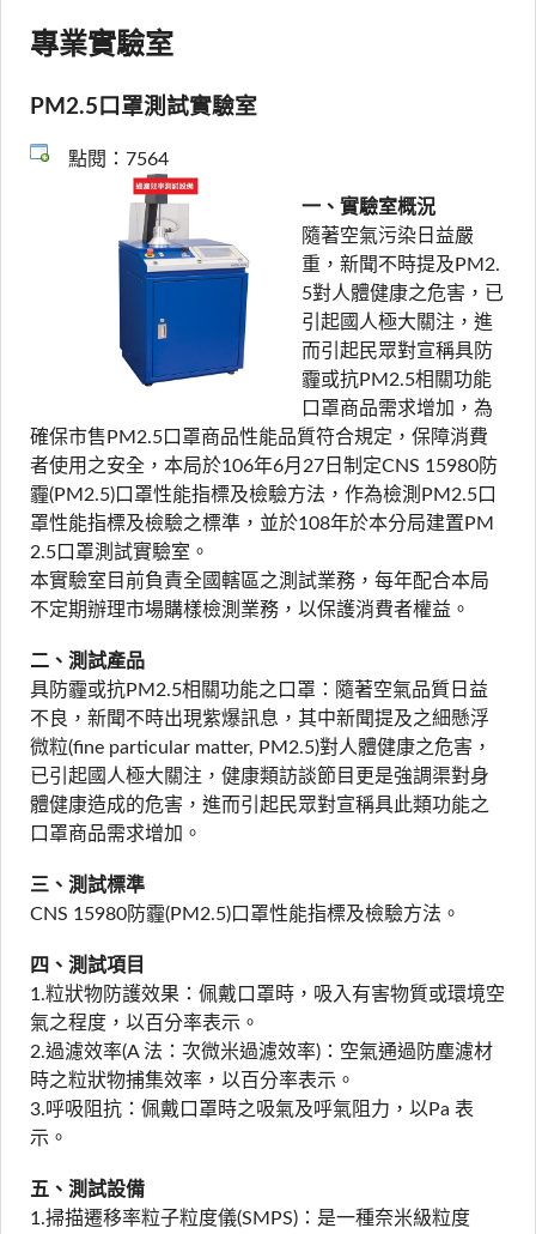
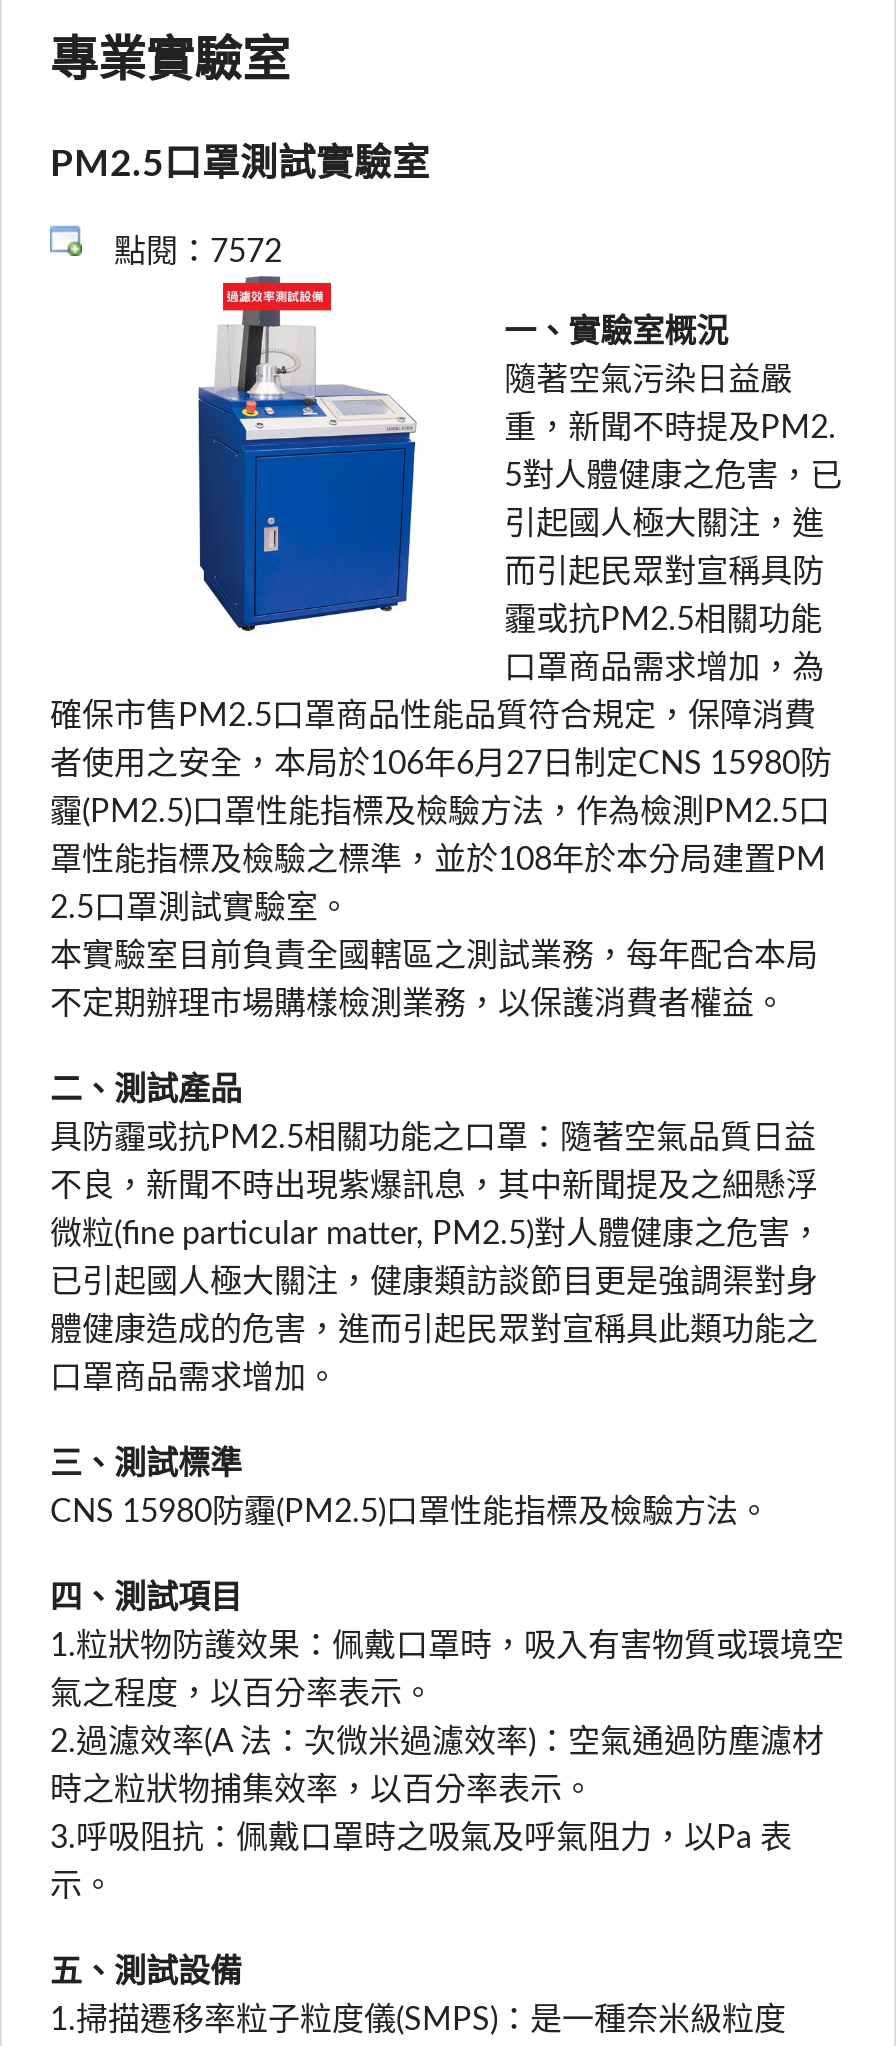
- 點閱：7564
+ 點閱：7572
